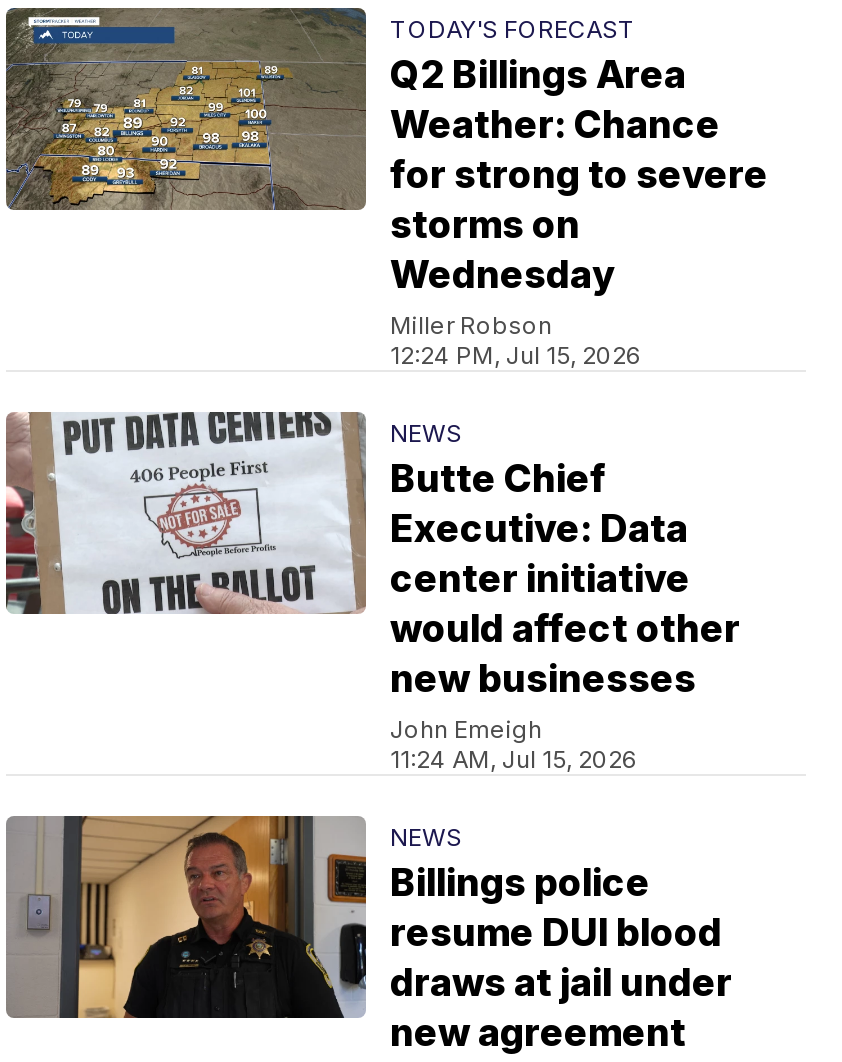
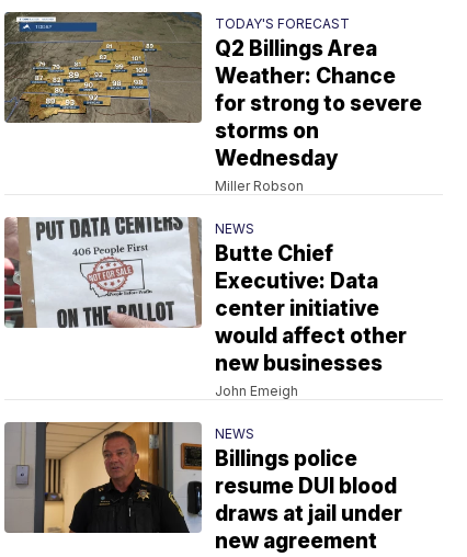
- 12:24 PM, Jul 15, 2026

- 11:24 AM, Jul 15, 2026
